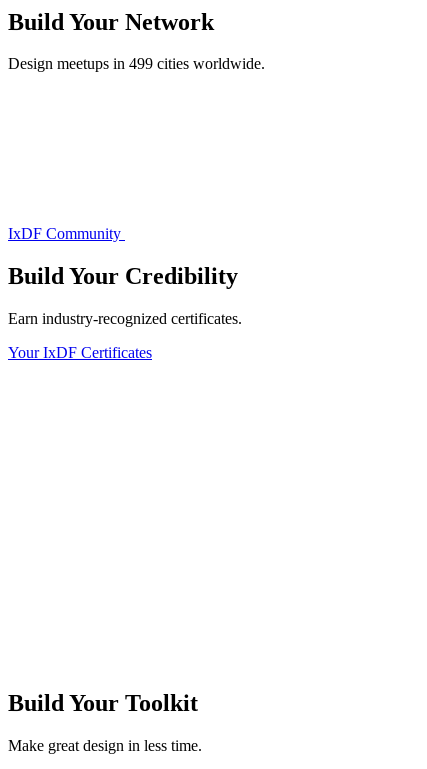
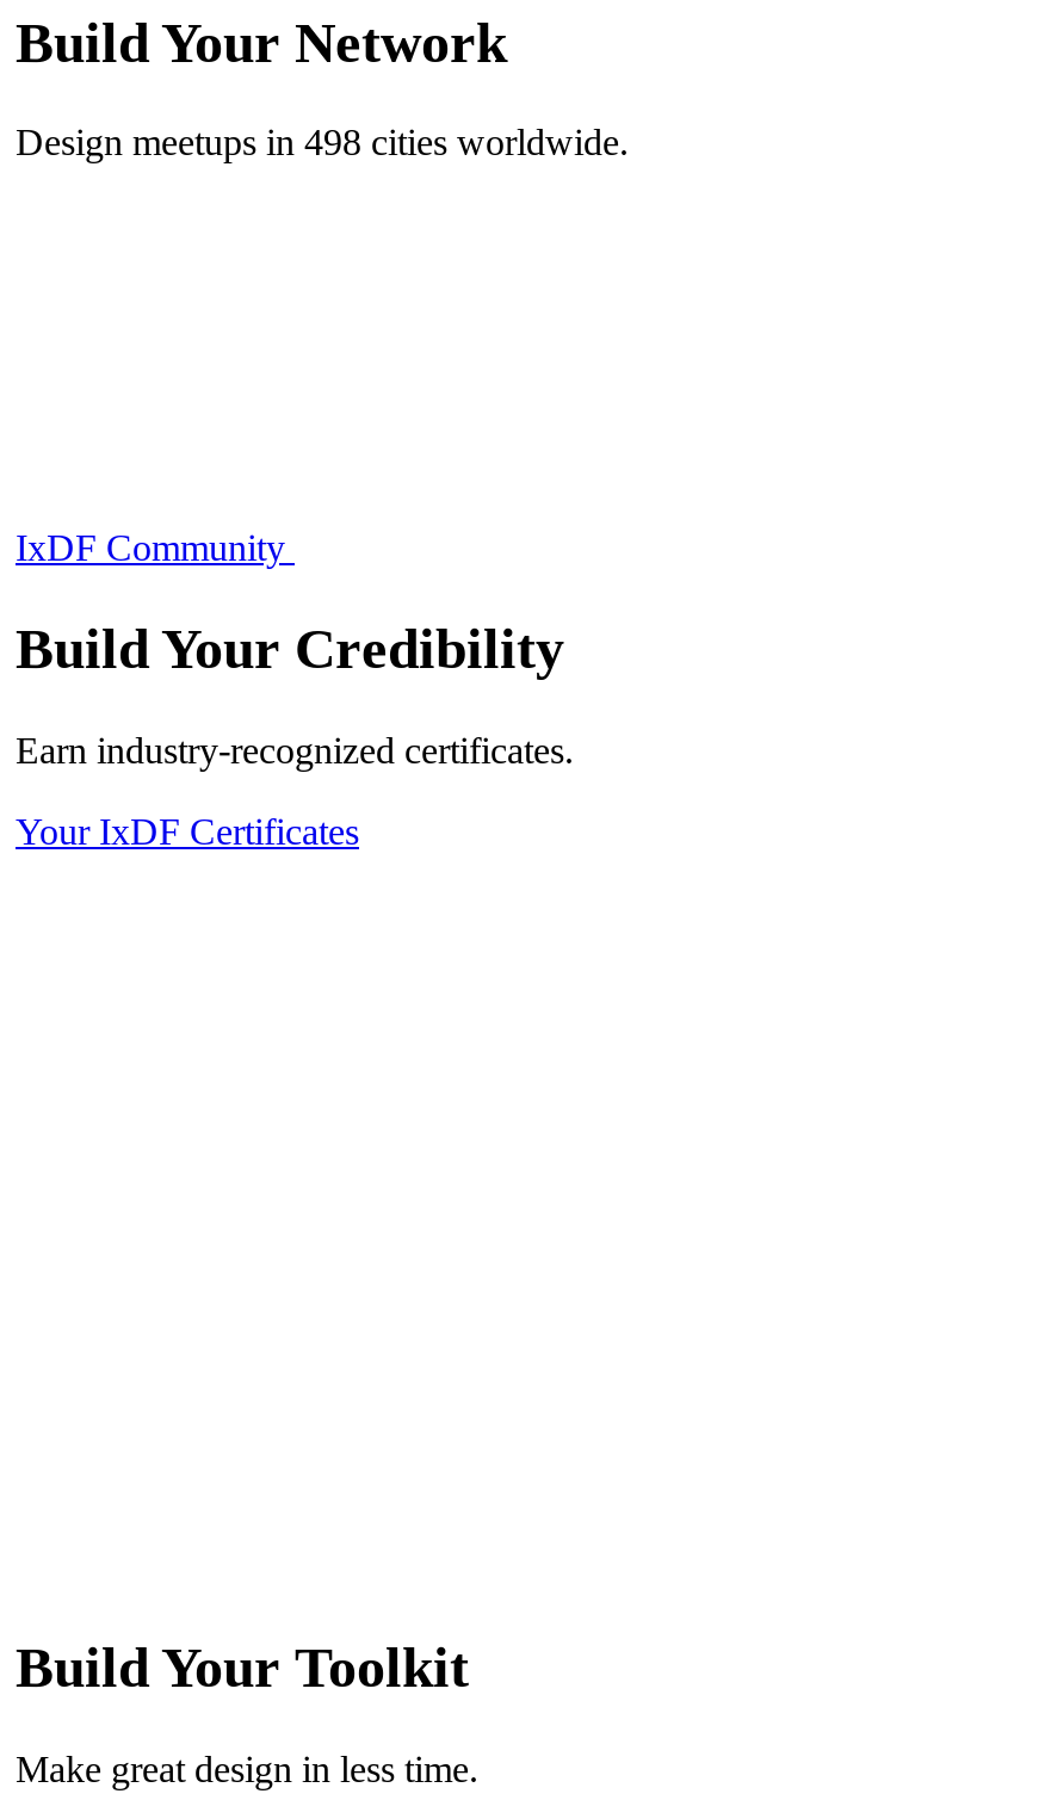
- Design meetups in 499 cities worldwide.
+ Design meetups in 498 cities worldwide.
